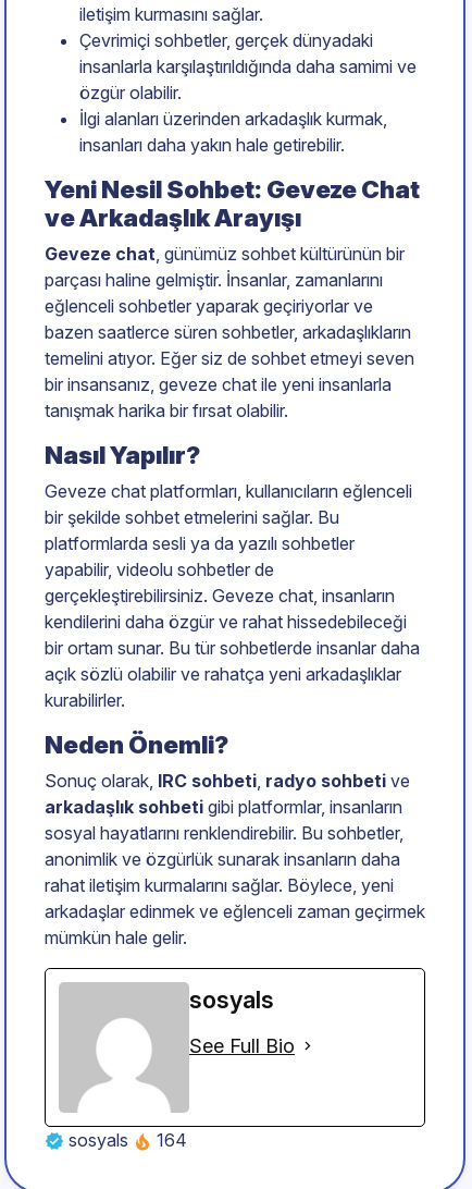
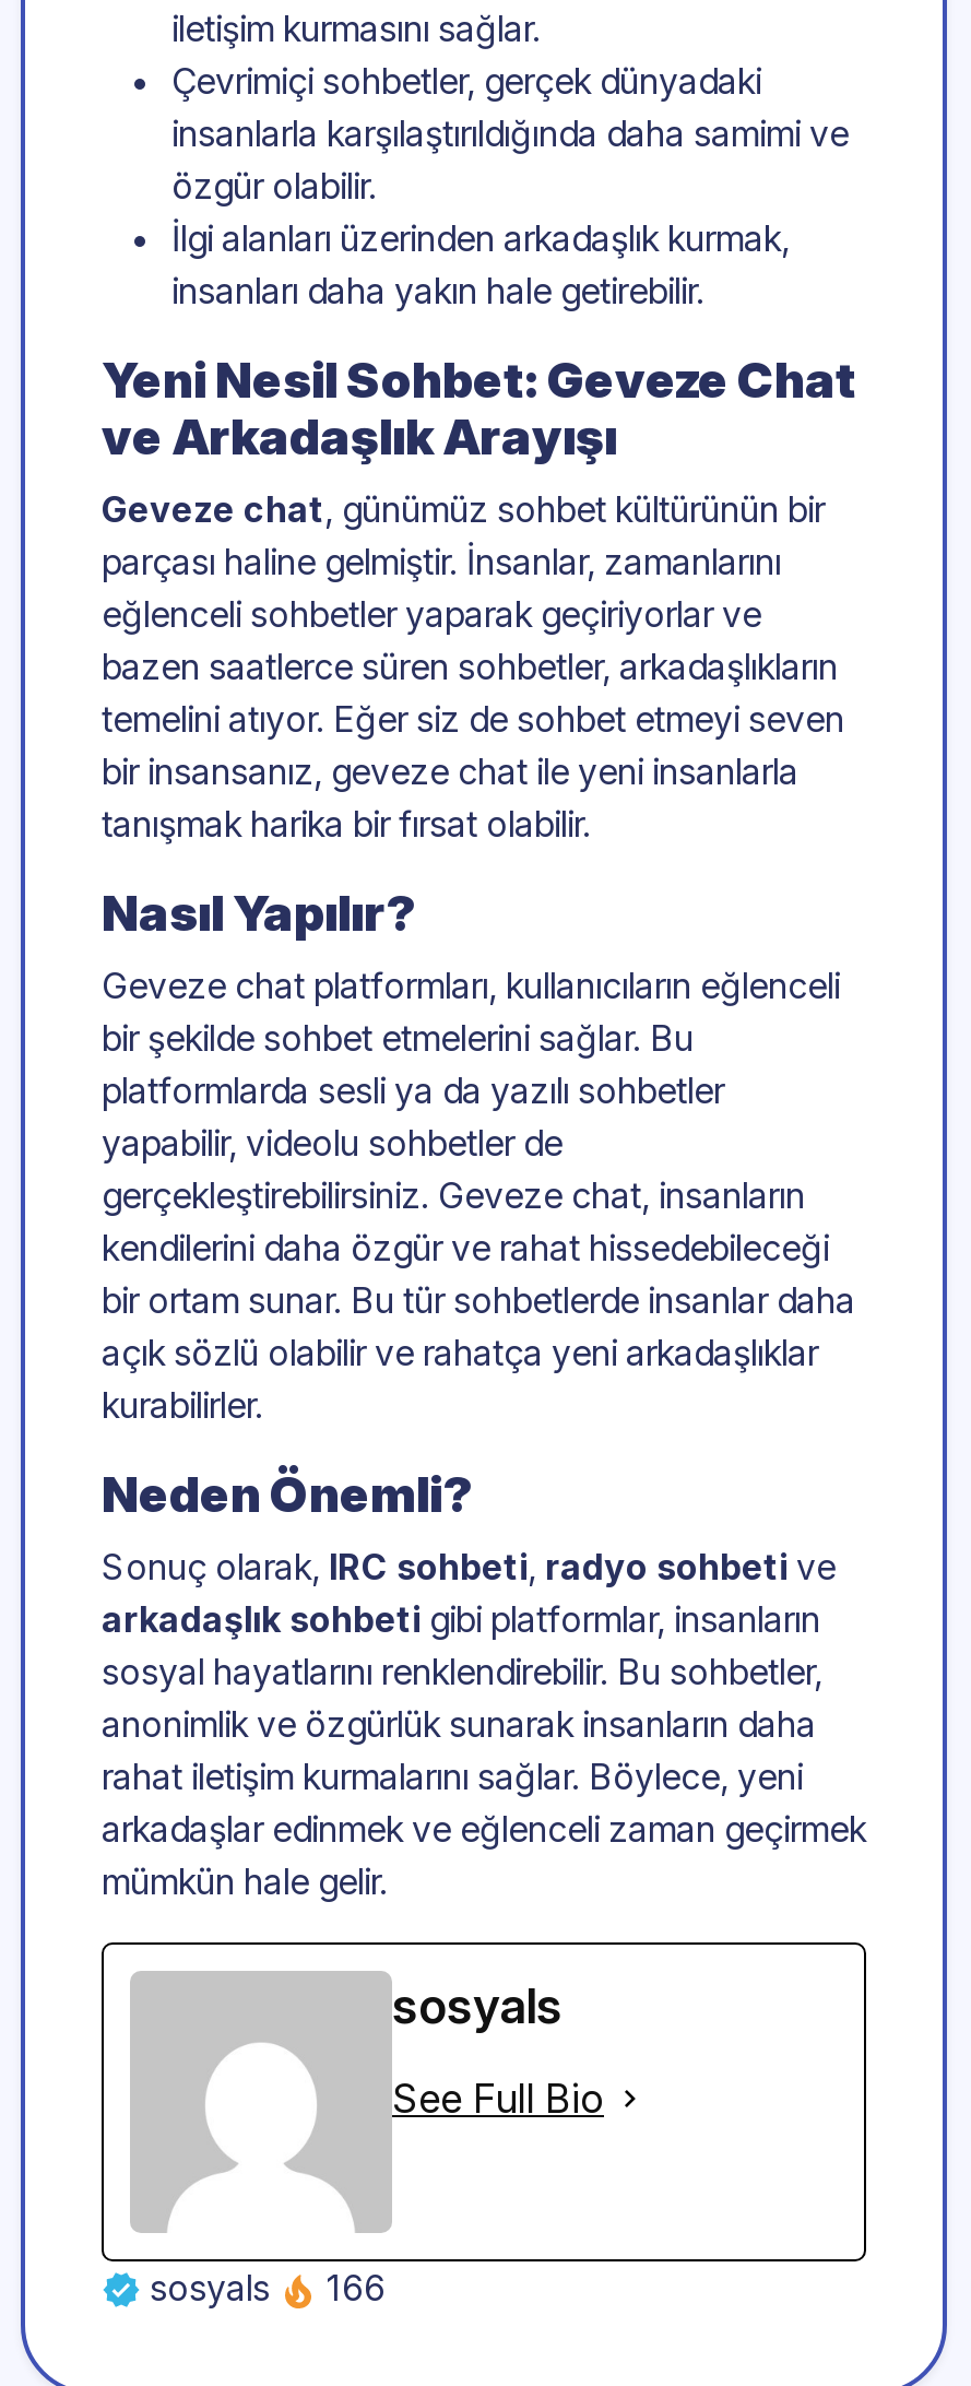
- sosyals 164
+ sosyals 166
